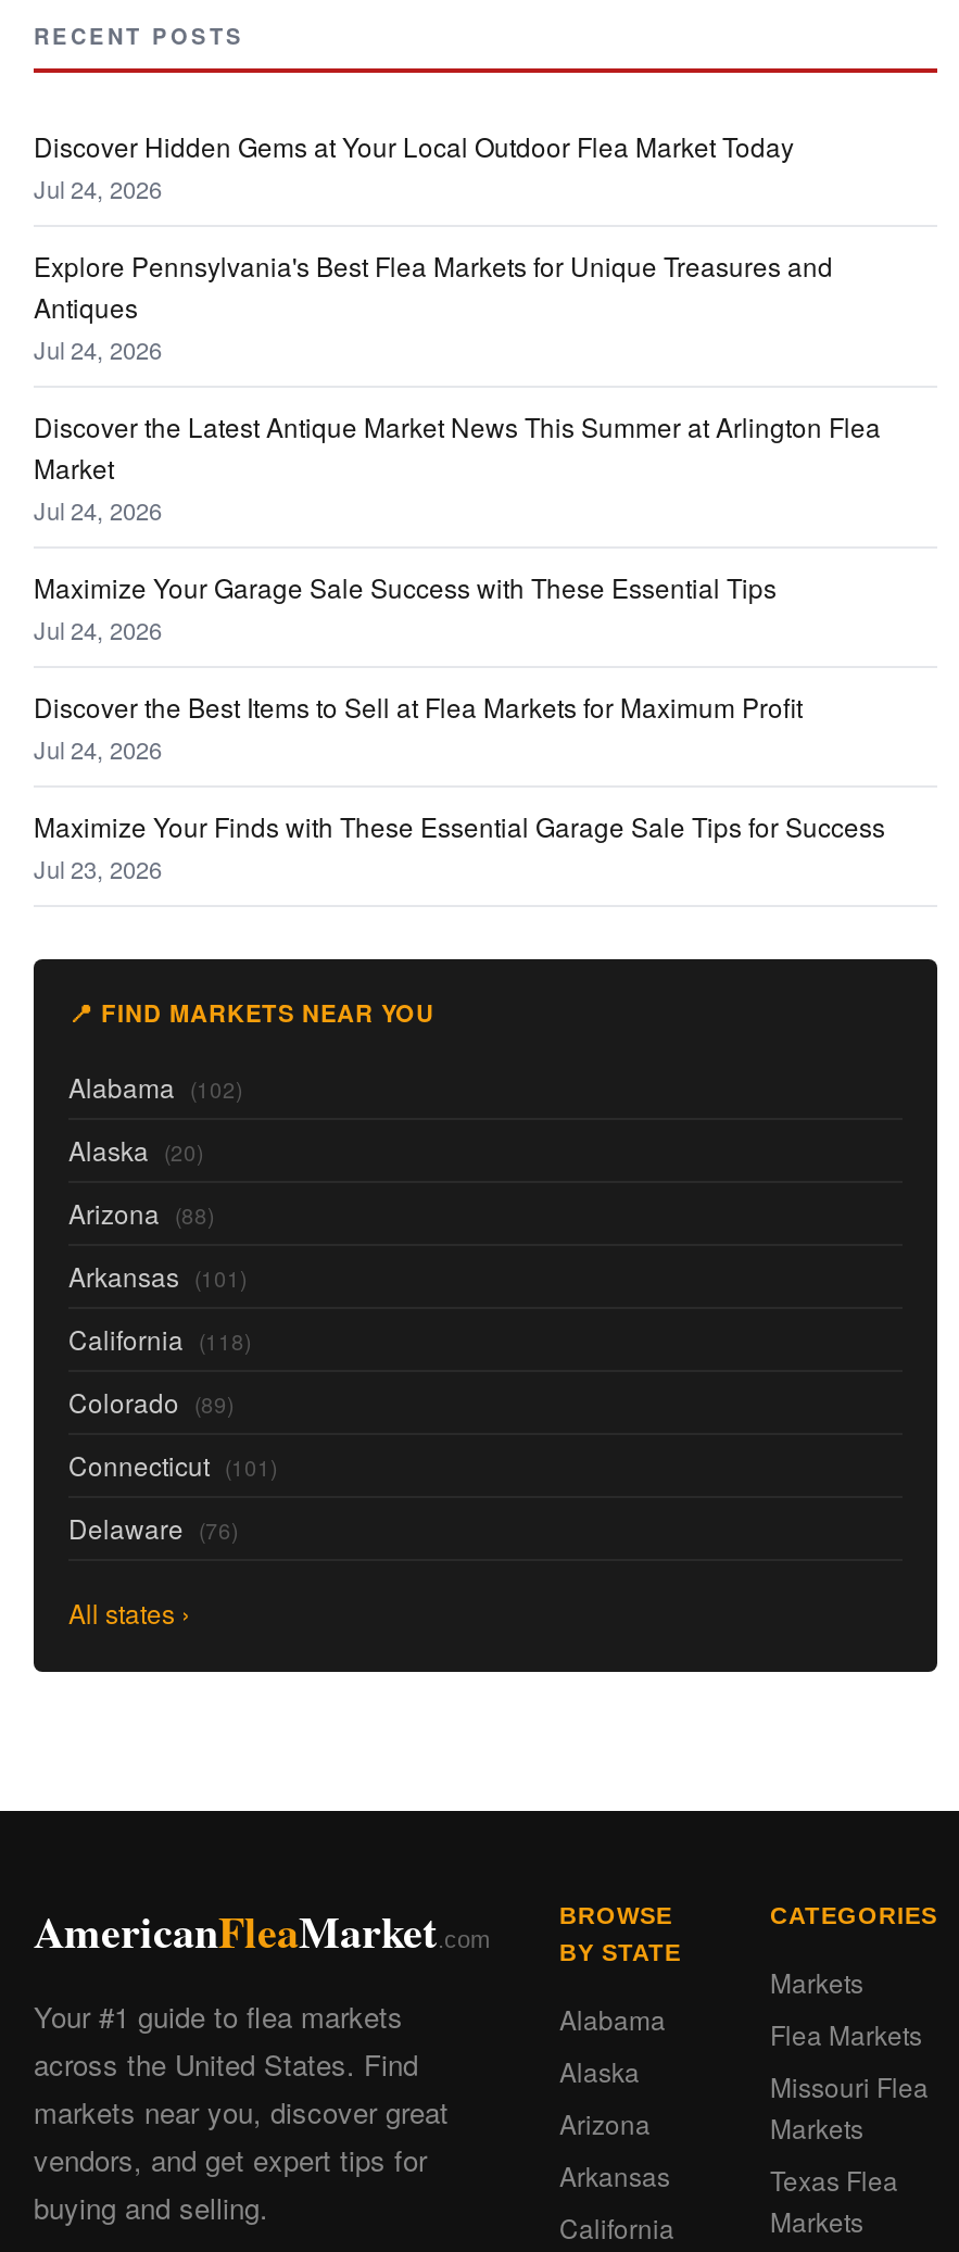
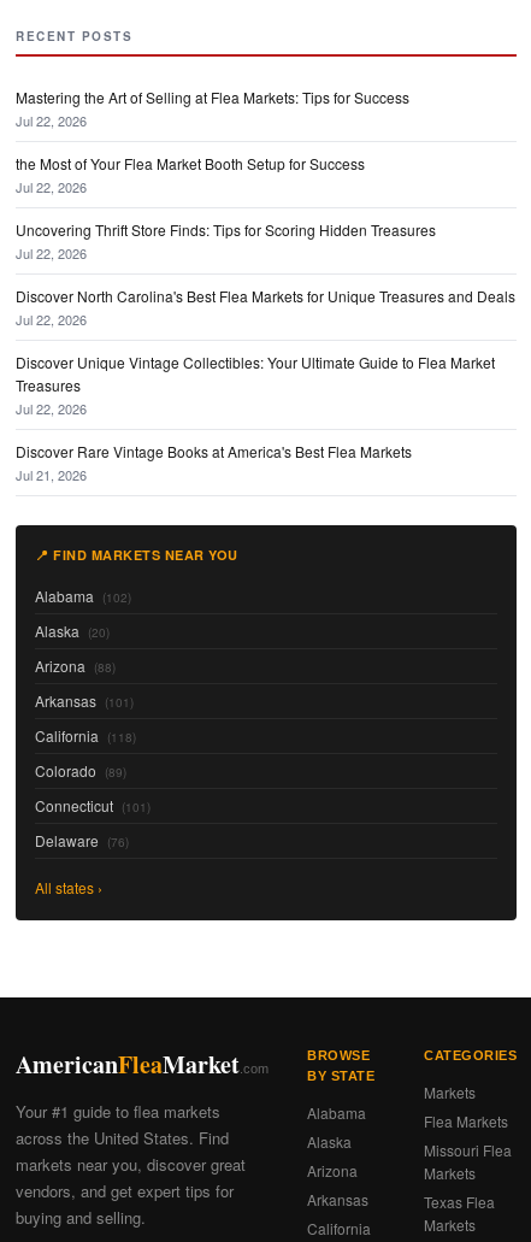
- Discover Hidden Gems at Your Local Outdoor Flea Market Today
- Jul 24, 2026
+ Mastering the Art of Selling at Flea Markets: Tips for Success
+ Jul 22, 2026

- Explore Pennsylvania's Best Flea Markets for Unique Treasures and
- Antiques
- Jul 24, 2026
+ the Most of Your Flea Market Booth Setup for Success
+ Jul 22, 2026

- Discover the Latest Antique Market News This Summer at Arlington Flea
- Market
- Jul 24, 2026
+ Uncovering Thrift Store Finds: Tips for Scoring Hidden Treasures
+ Jul 22, 2026

- Maximize Your Garage Sale Success with These Essential Tips
- Jul 24, 2026
+ Discover North Carolina's Best Flea Markets for Unique Treasures and Deals
+ Jul 22, 2026

- Discover the Best Items to Sell at Flea Markets for Maximum Profit
- Jul 24, 2026
+ Discover Unique Vintage Collectibles: Your Ultimate Guide to Flea Market
+ Treasures
+ Jul 22, 2026

- Maximize Your Finds with These Essential Garage Sale Tips for Success
- Jul 23, 2026
+ Discover Rare Vintage Books at America's Best Flea Markets
+ Jul 21, 2026
